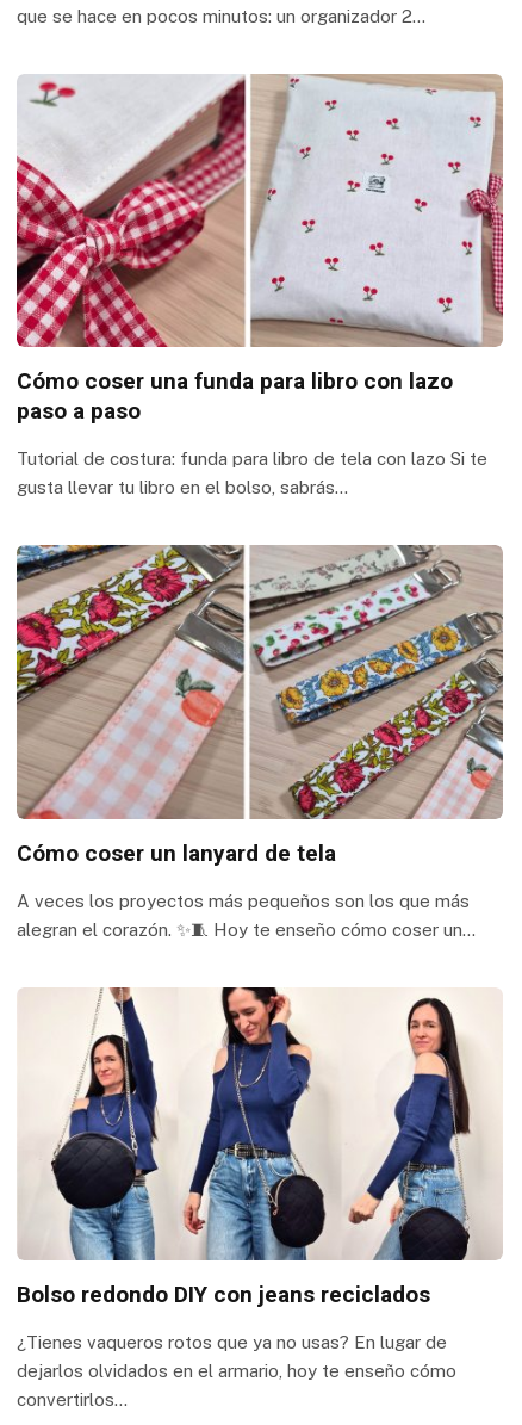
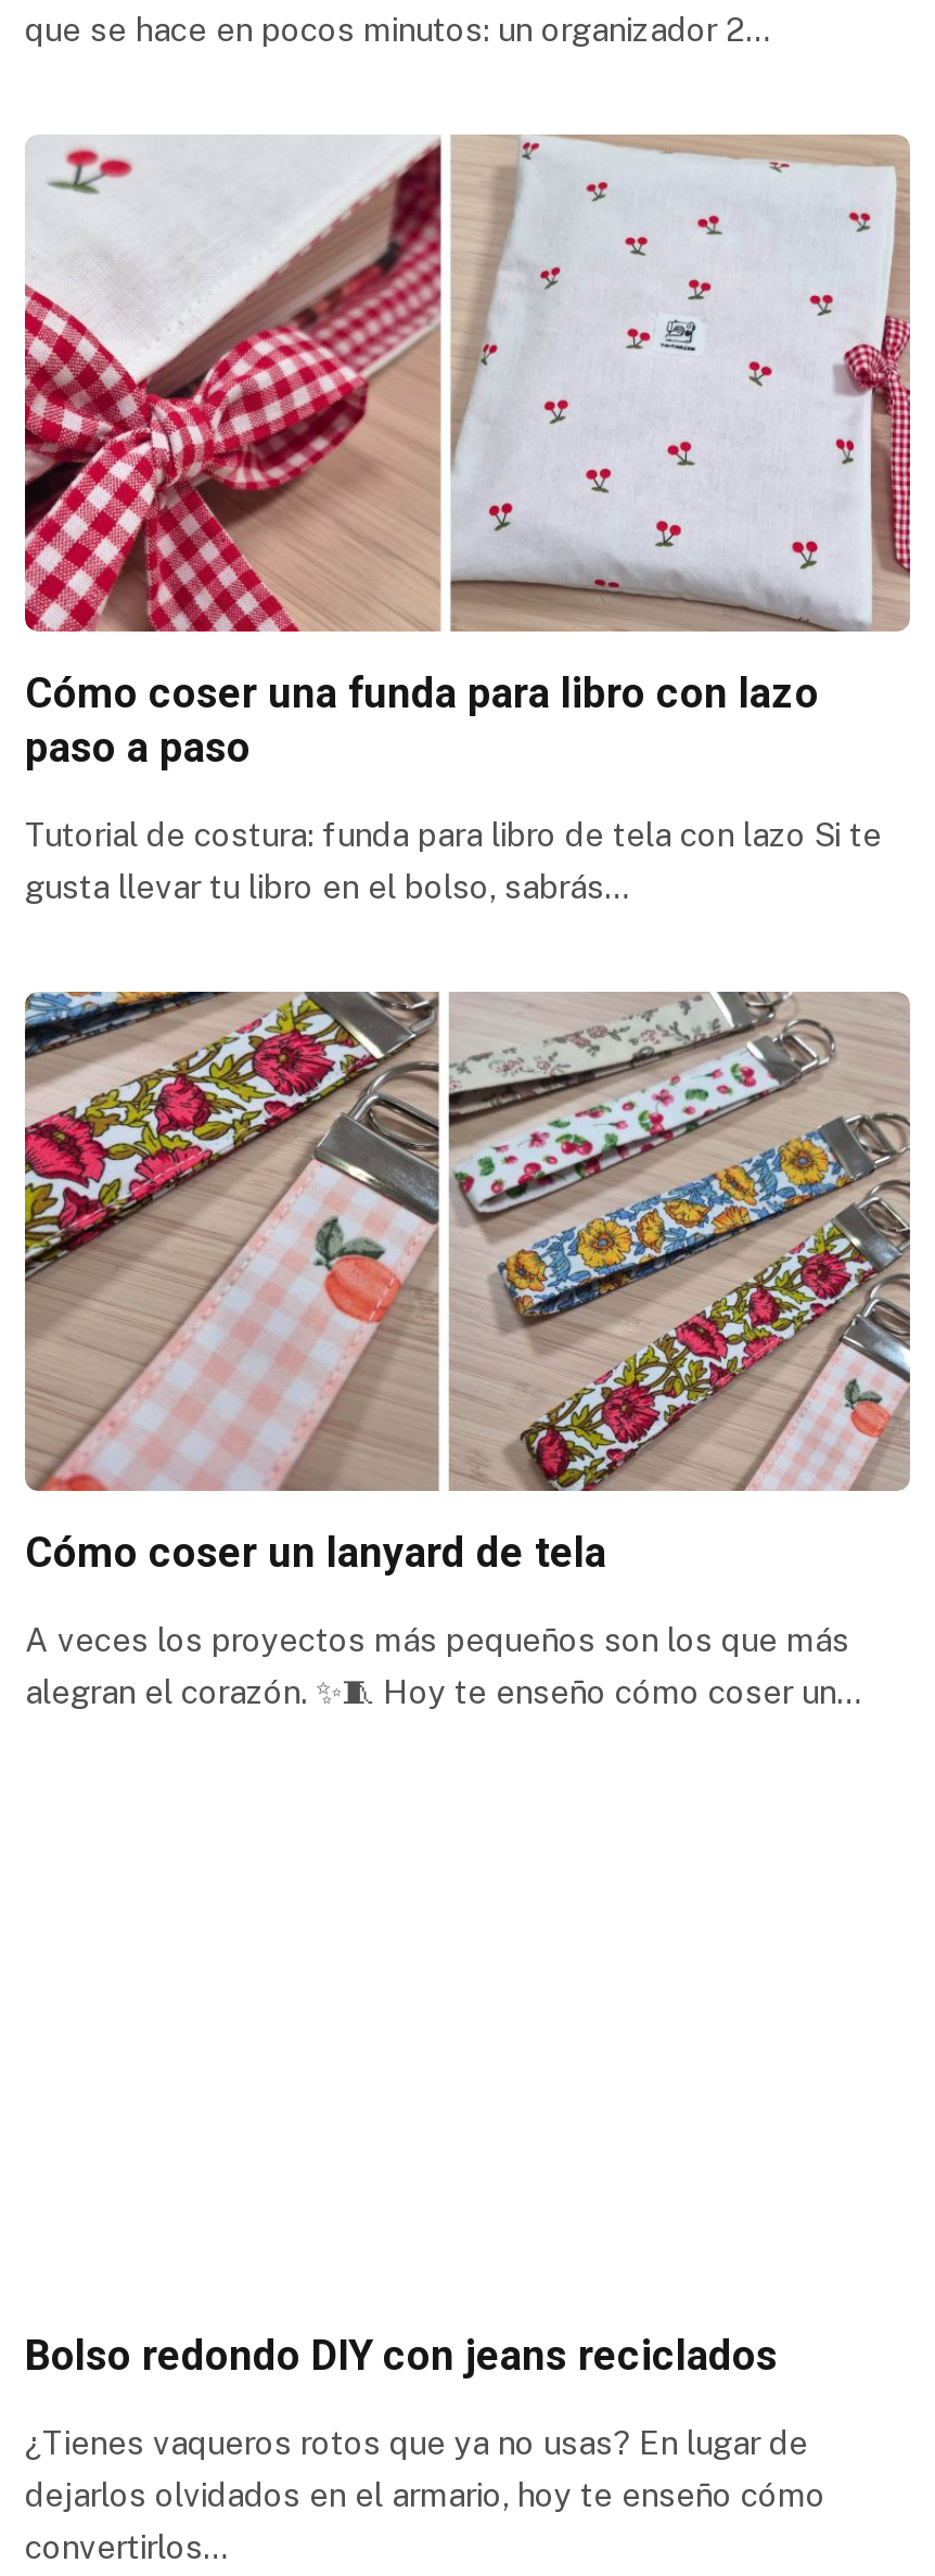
- [image]
